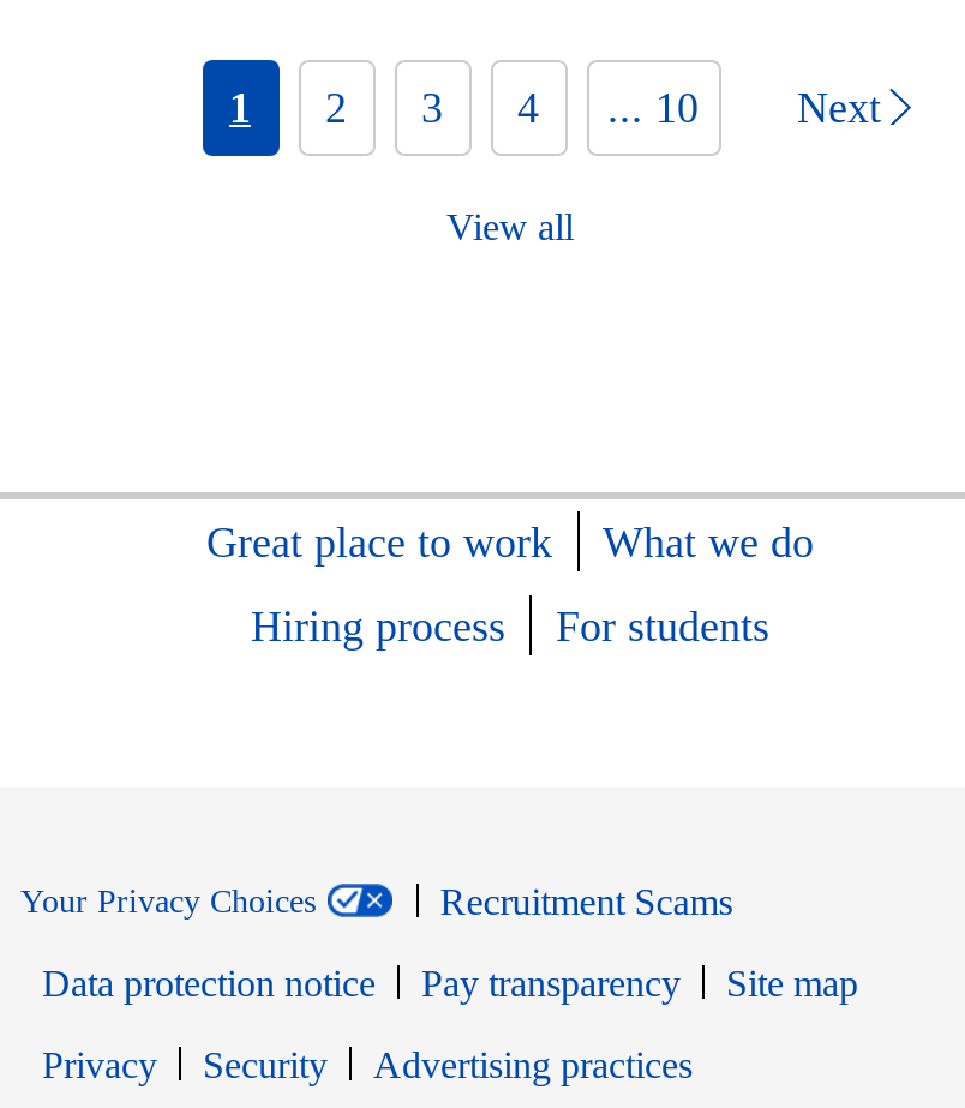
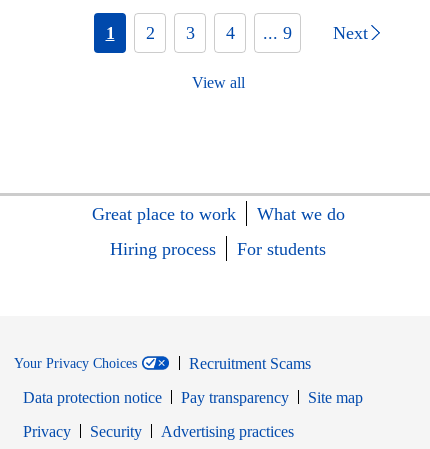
- 1 2 3 4 ... 10
+ 1 2 3 4 ... 9
